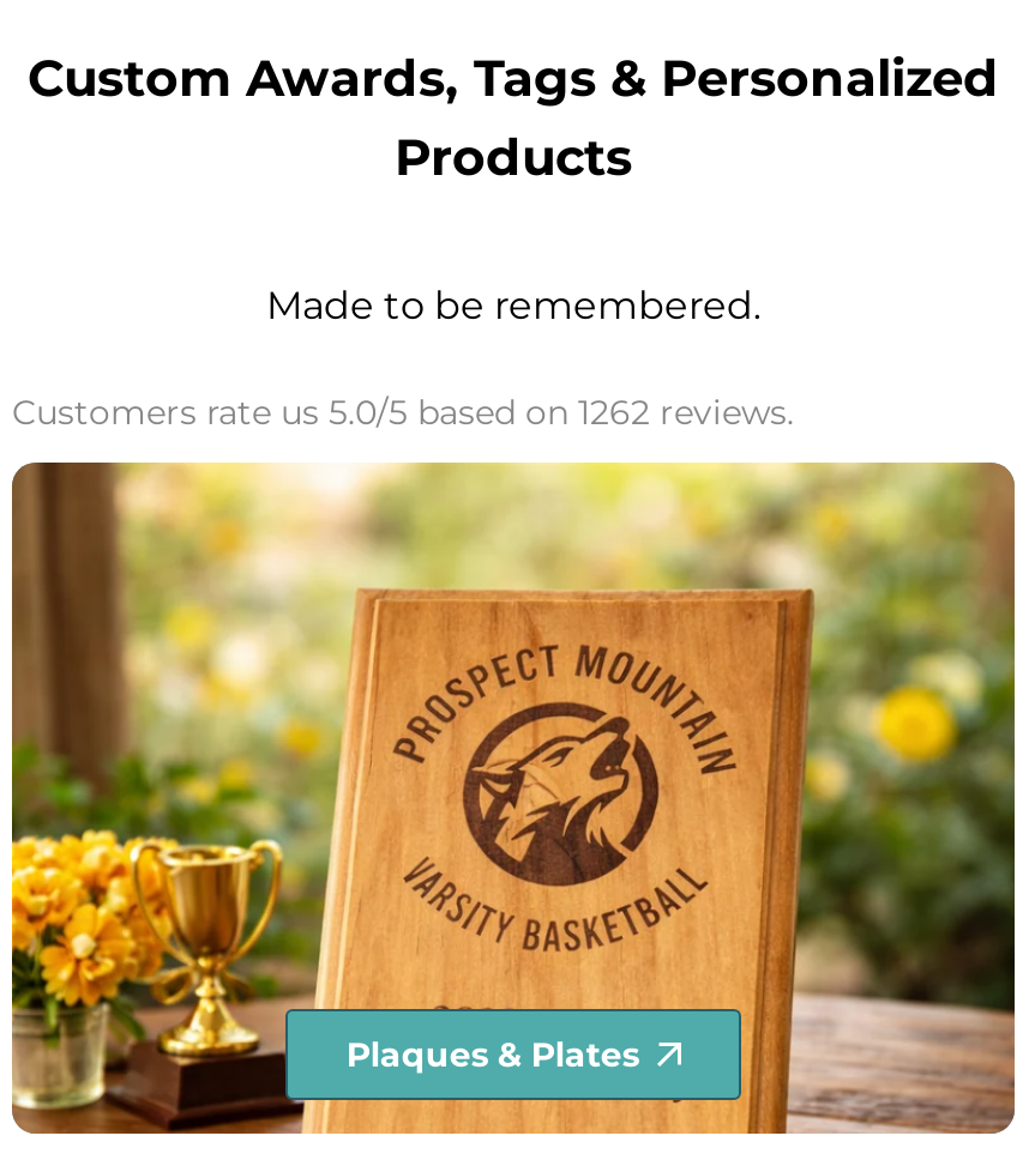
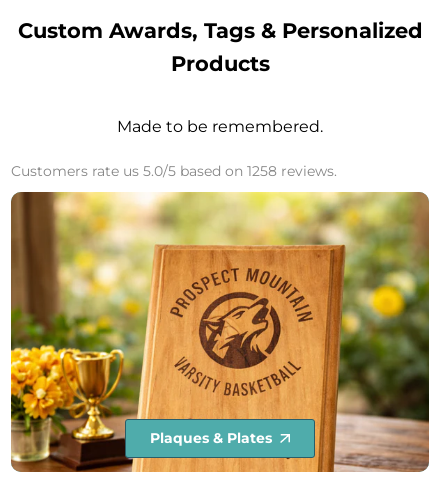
- Customers rate us 5.0/5 based on 1262 reviews.
+ Customers rate us 5.0/5 based on 1258 reviews.
